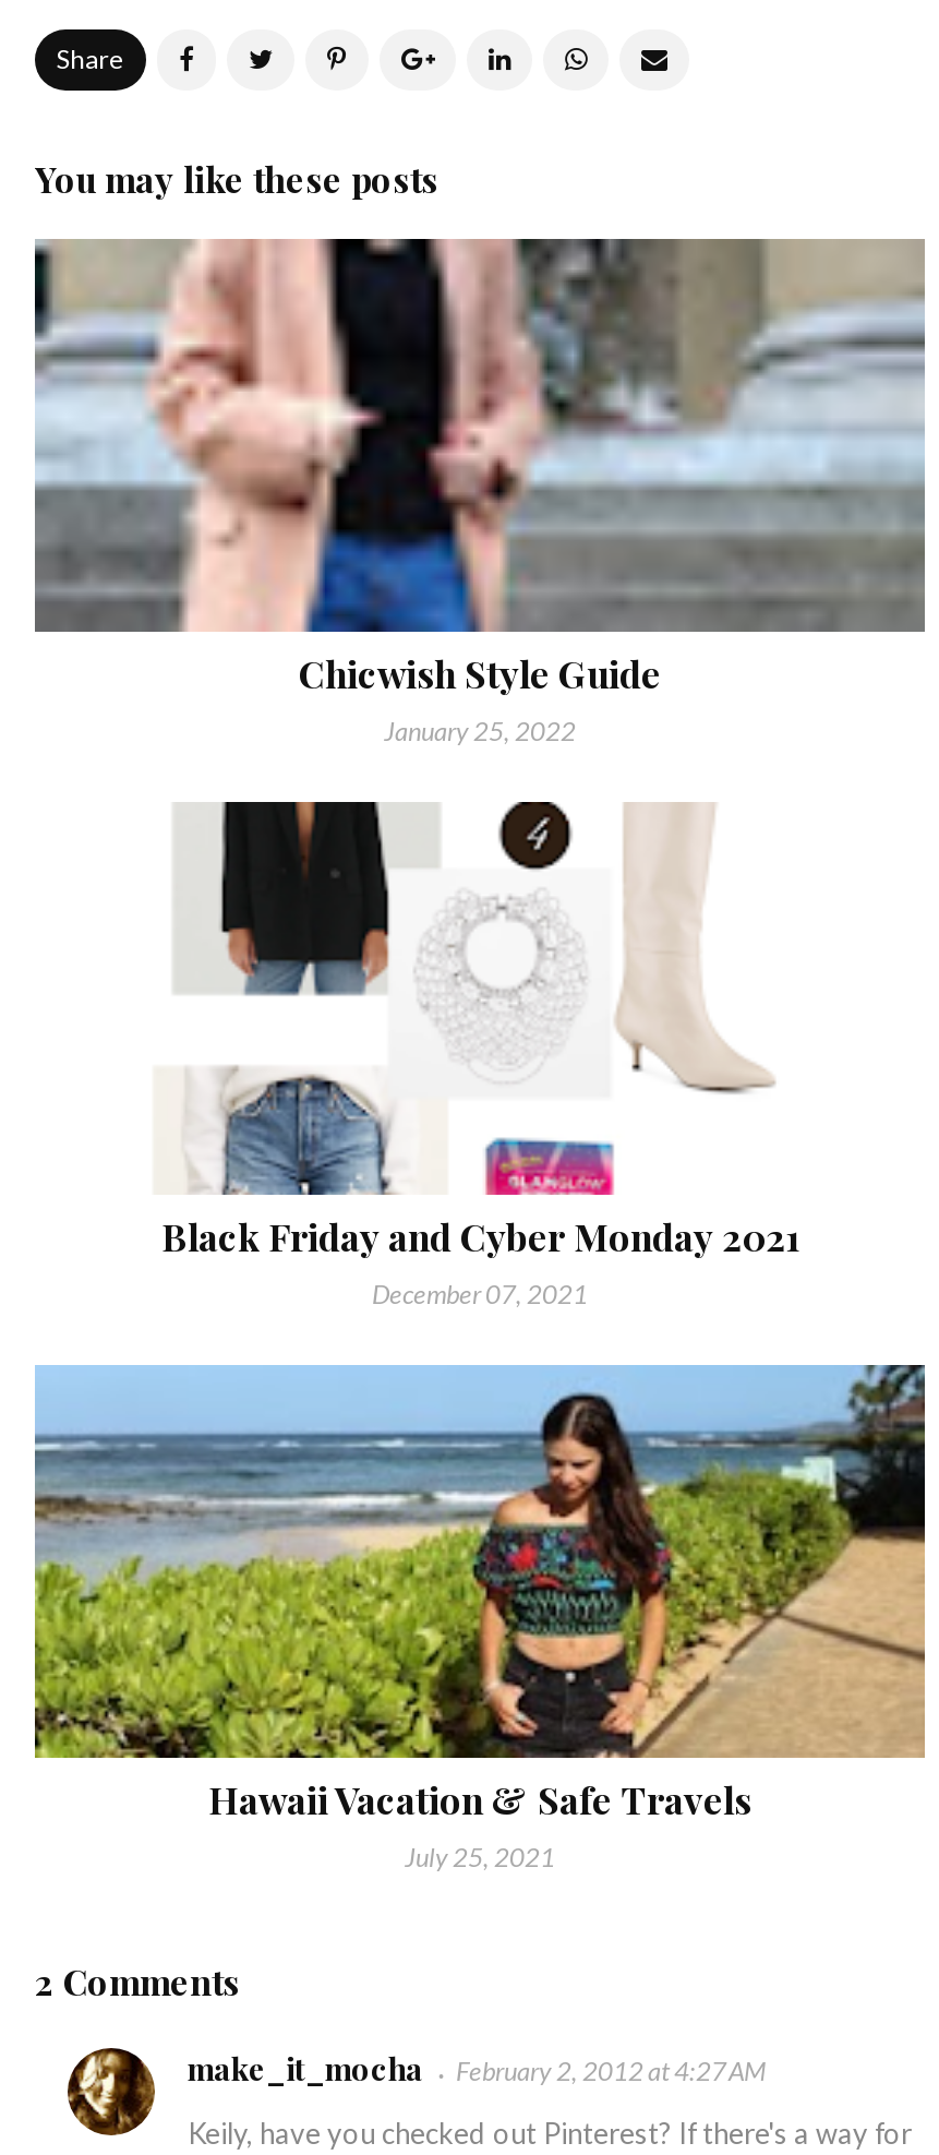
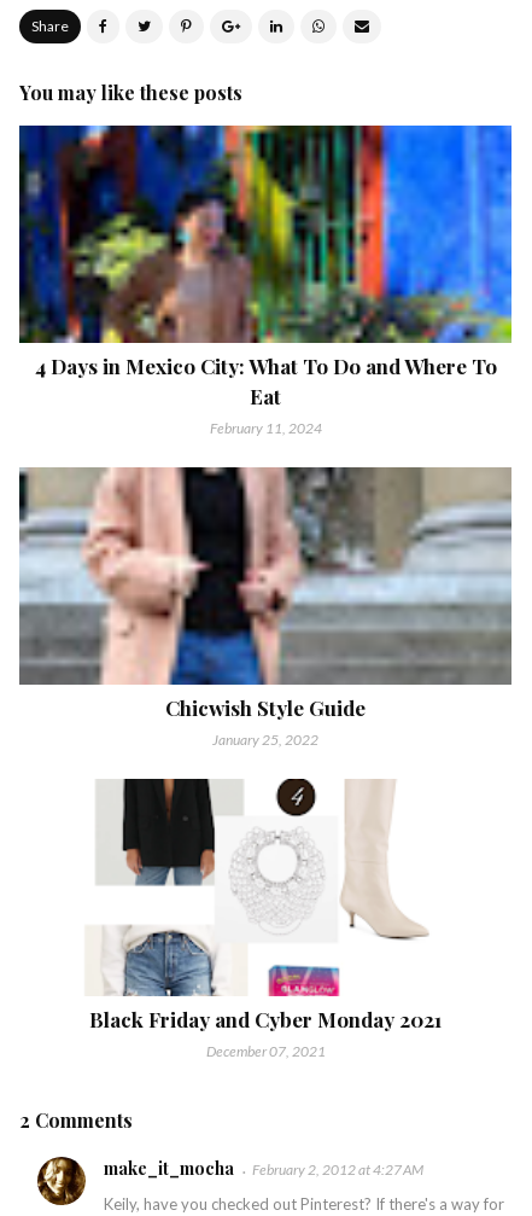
+ [image]
+ 4 Days in Mexico City: What To Do and Where To
+ Eat
+ February 11, 2024

moved down: [image] | Chicwish Style Guide | January 25, 2022 | Black Friday and Cyber Monday 2021 | December 07, 2021

- [image]
- Hawaii Vacation & Safe Travels
- July 25, 2021
